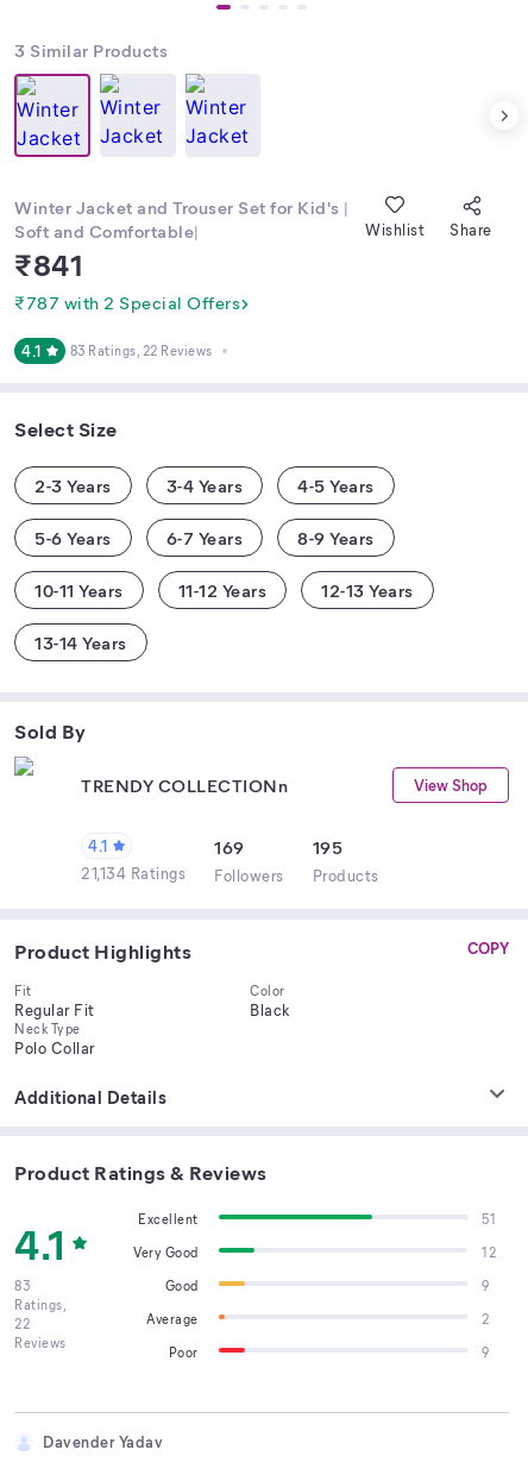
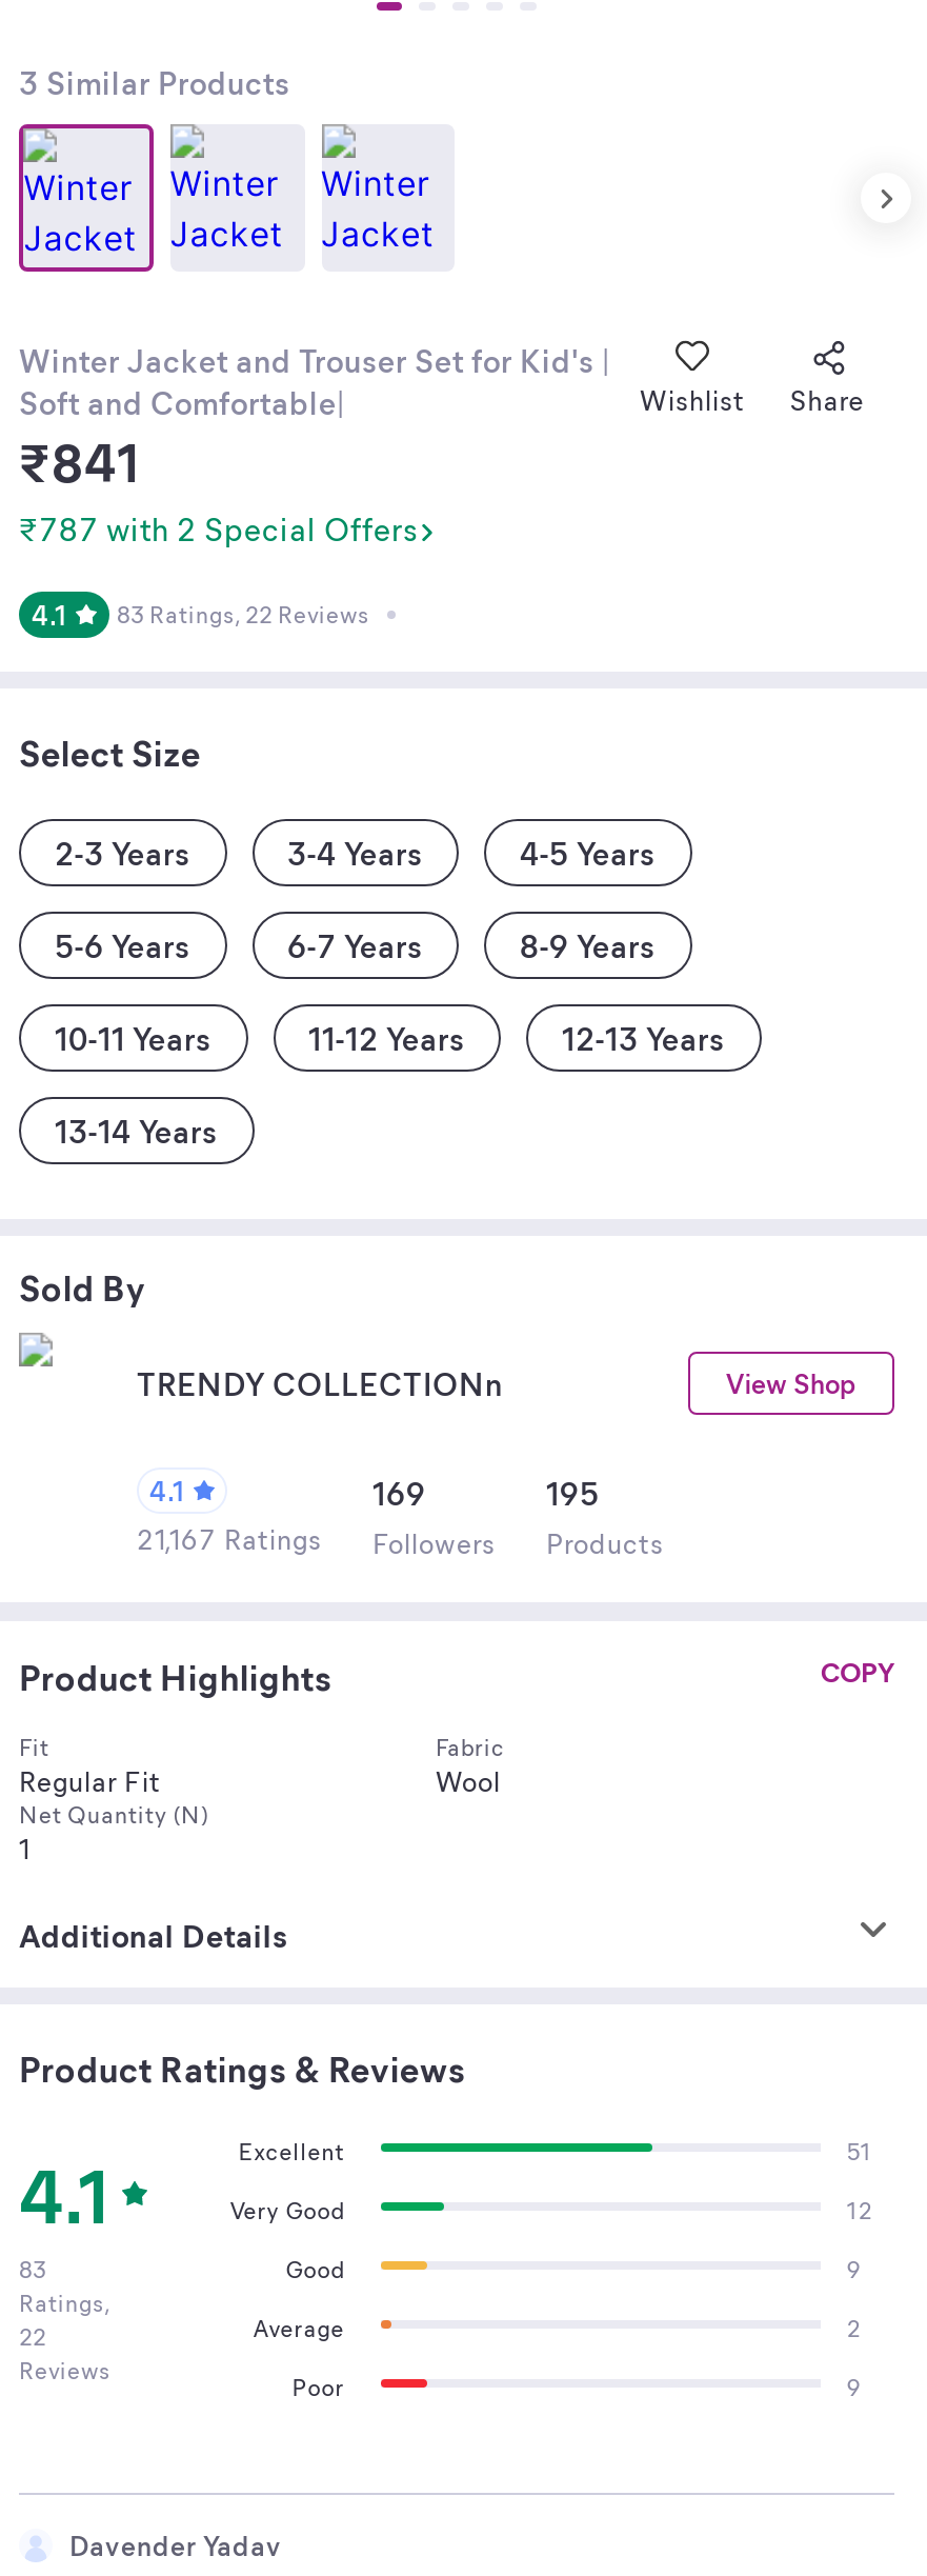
- 21,134 Ratings Followers Products
+ 21,167 Ratings Followers Products

- Color
- Black
- Neck Type
- Polo Collar
+ Fabric
+ Wool
+ Net Quantity (N)
+ 1
